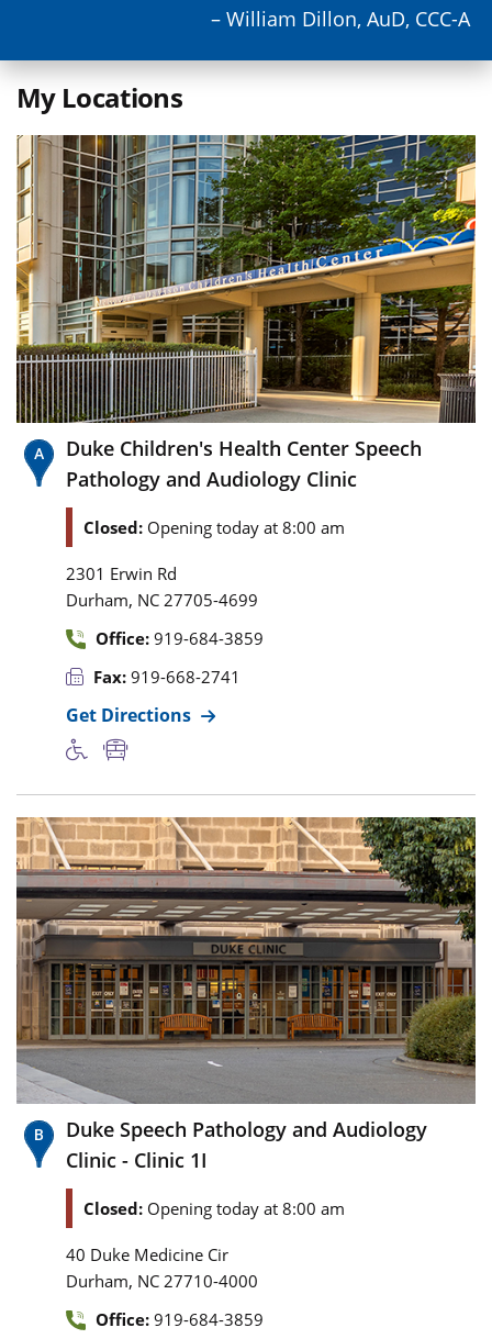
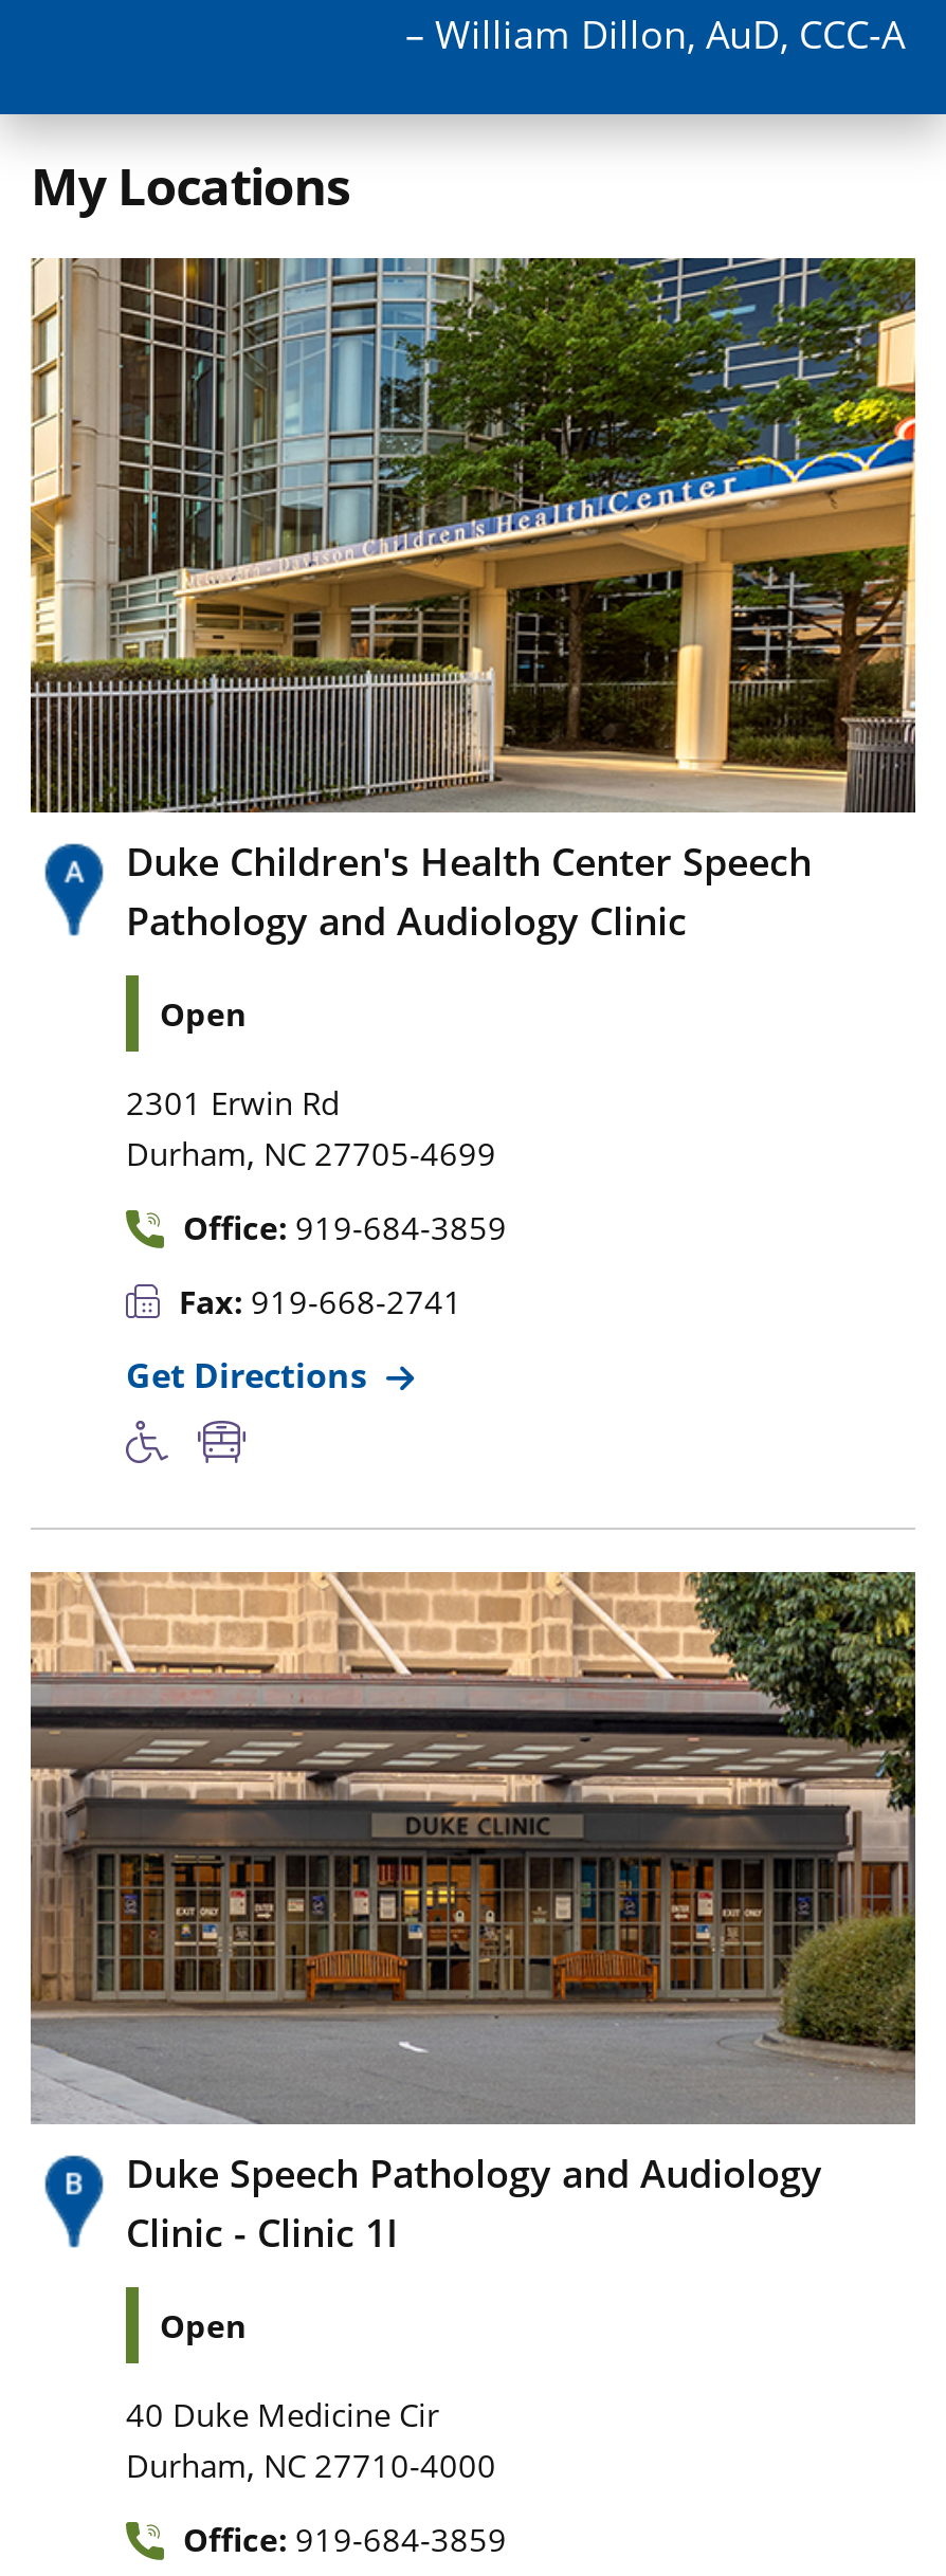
- Closed: Opening today at 8:00 am
+ Open

- Closed: Opening today at 8:00 am
+ Open
